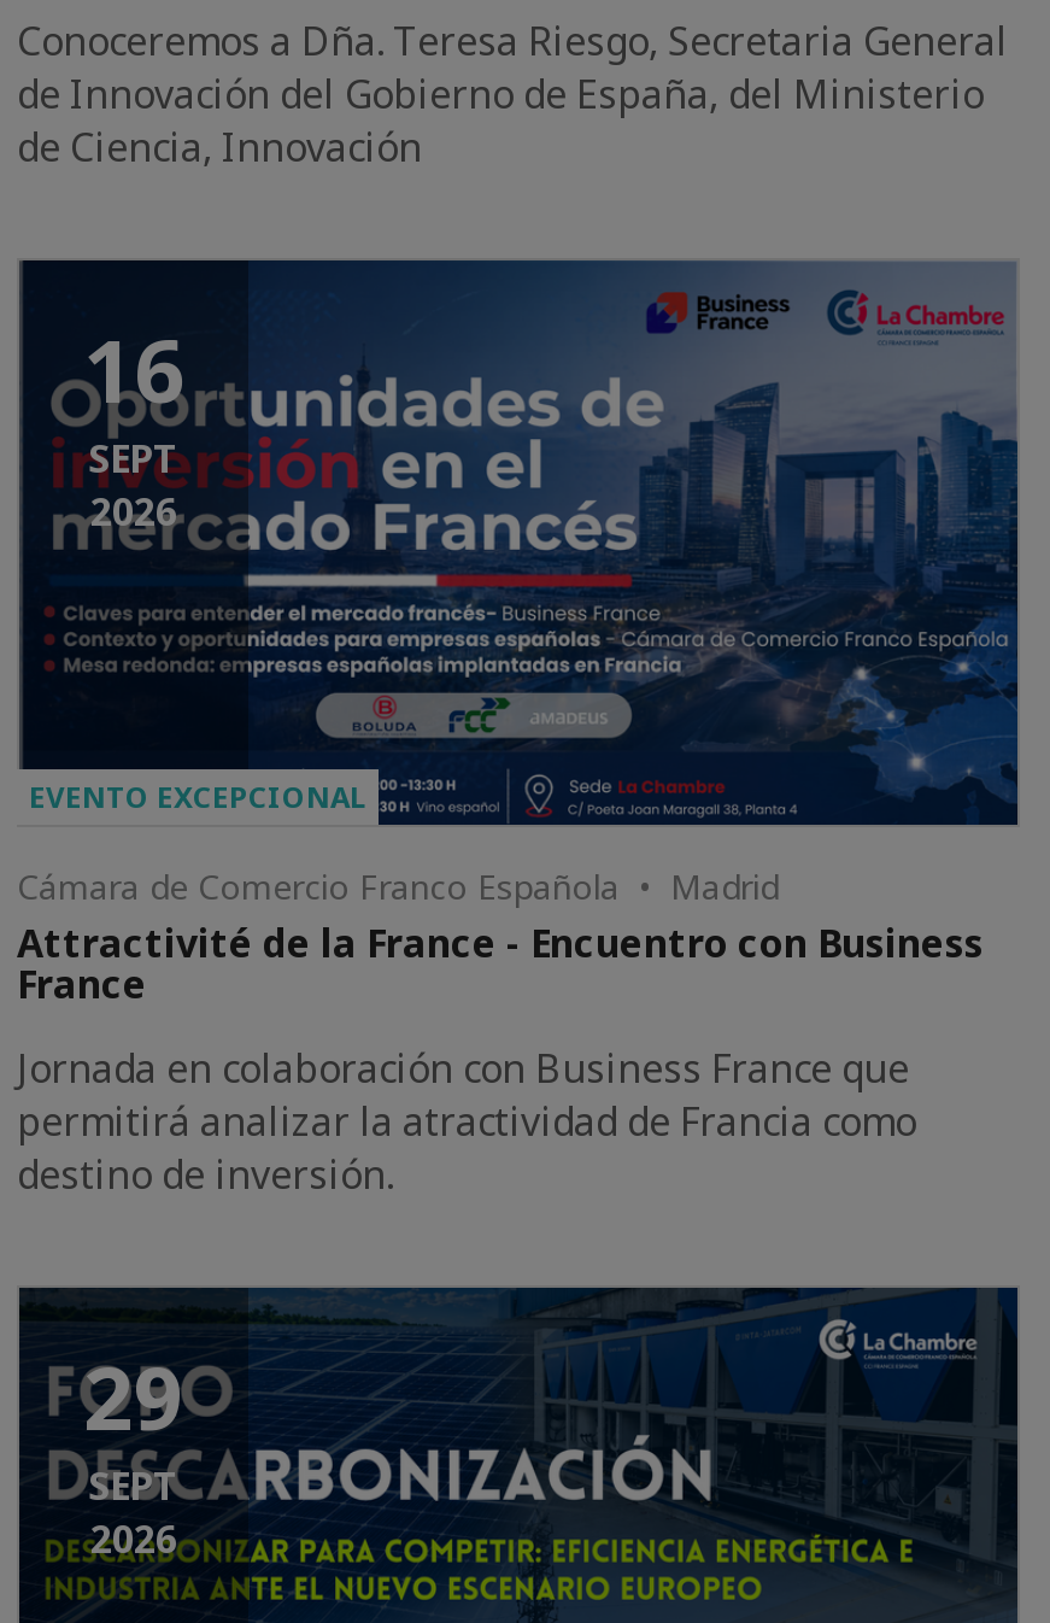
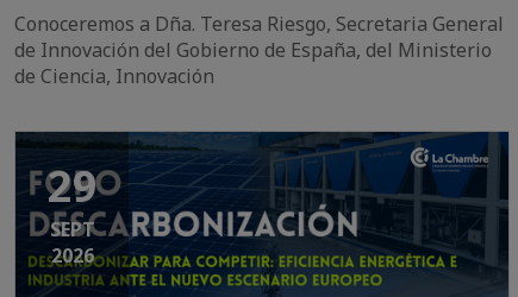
- [image]
- 16
- SEPT
- 2026

- EVENTO EXCEPCIONAL
- Cámara de Comercio Franco Española • Madrid
- Attractivité de la France - Encuentro con Business
- France
- Jornada en colaboración con Business France que
- permitirá analizar la atractividad de Francia como
- destino de inversión.
